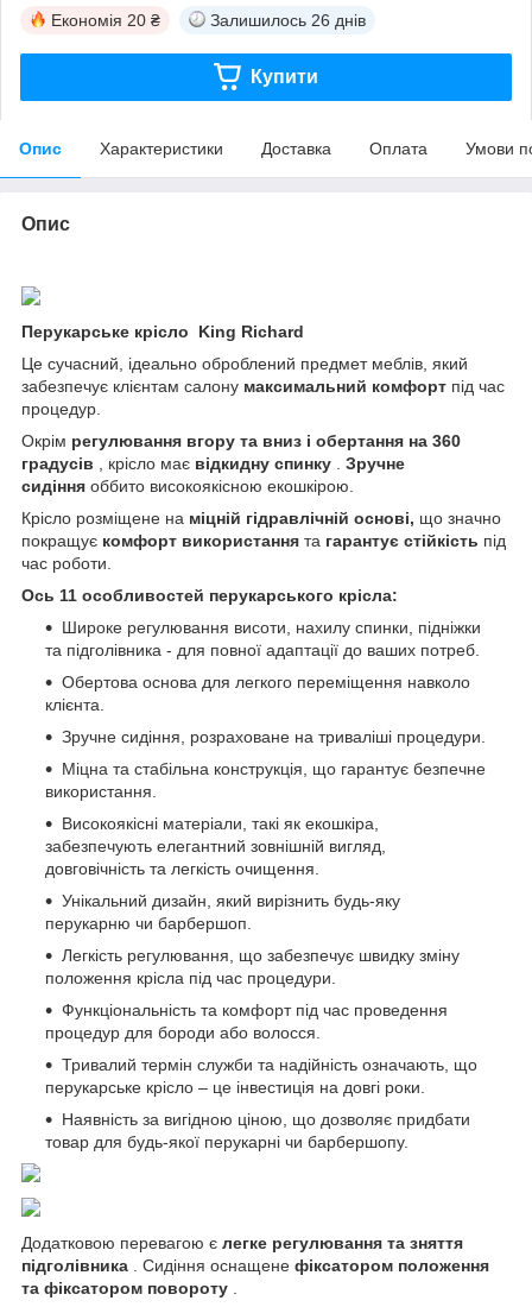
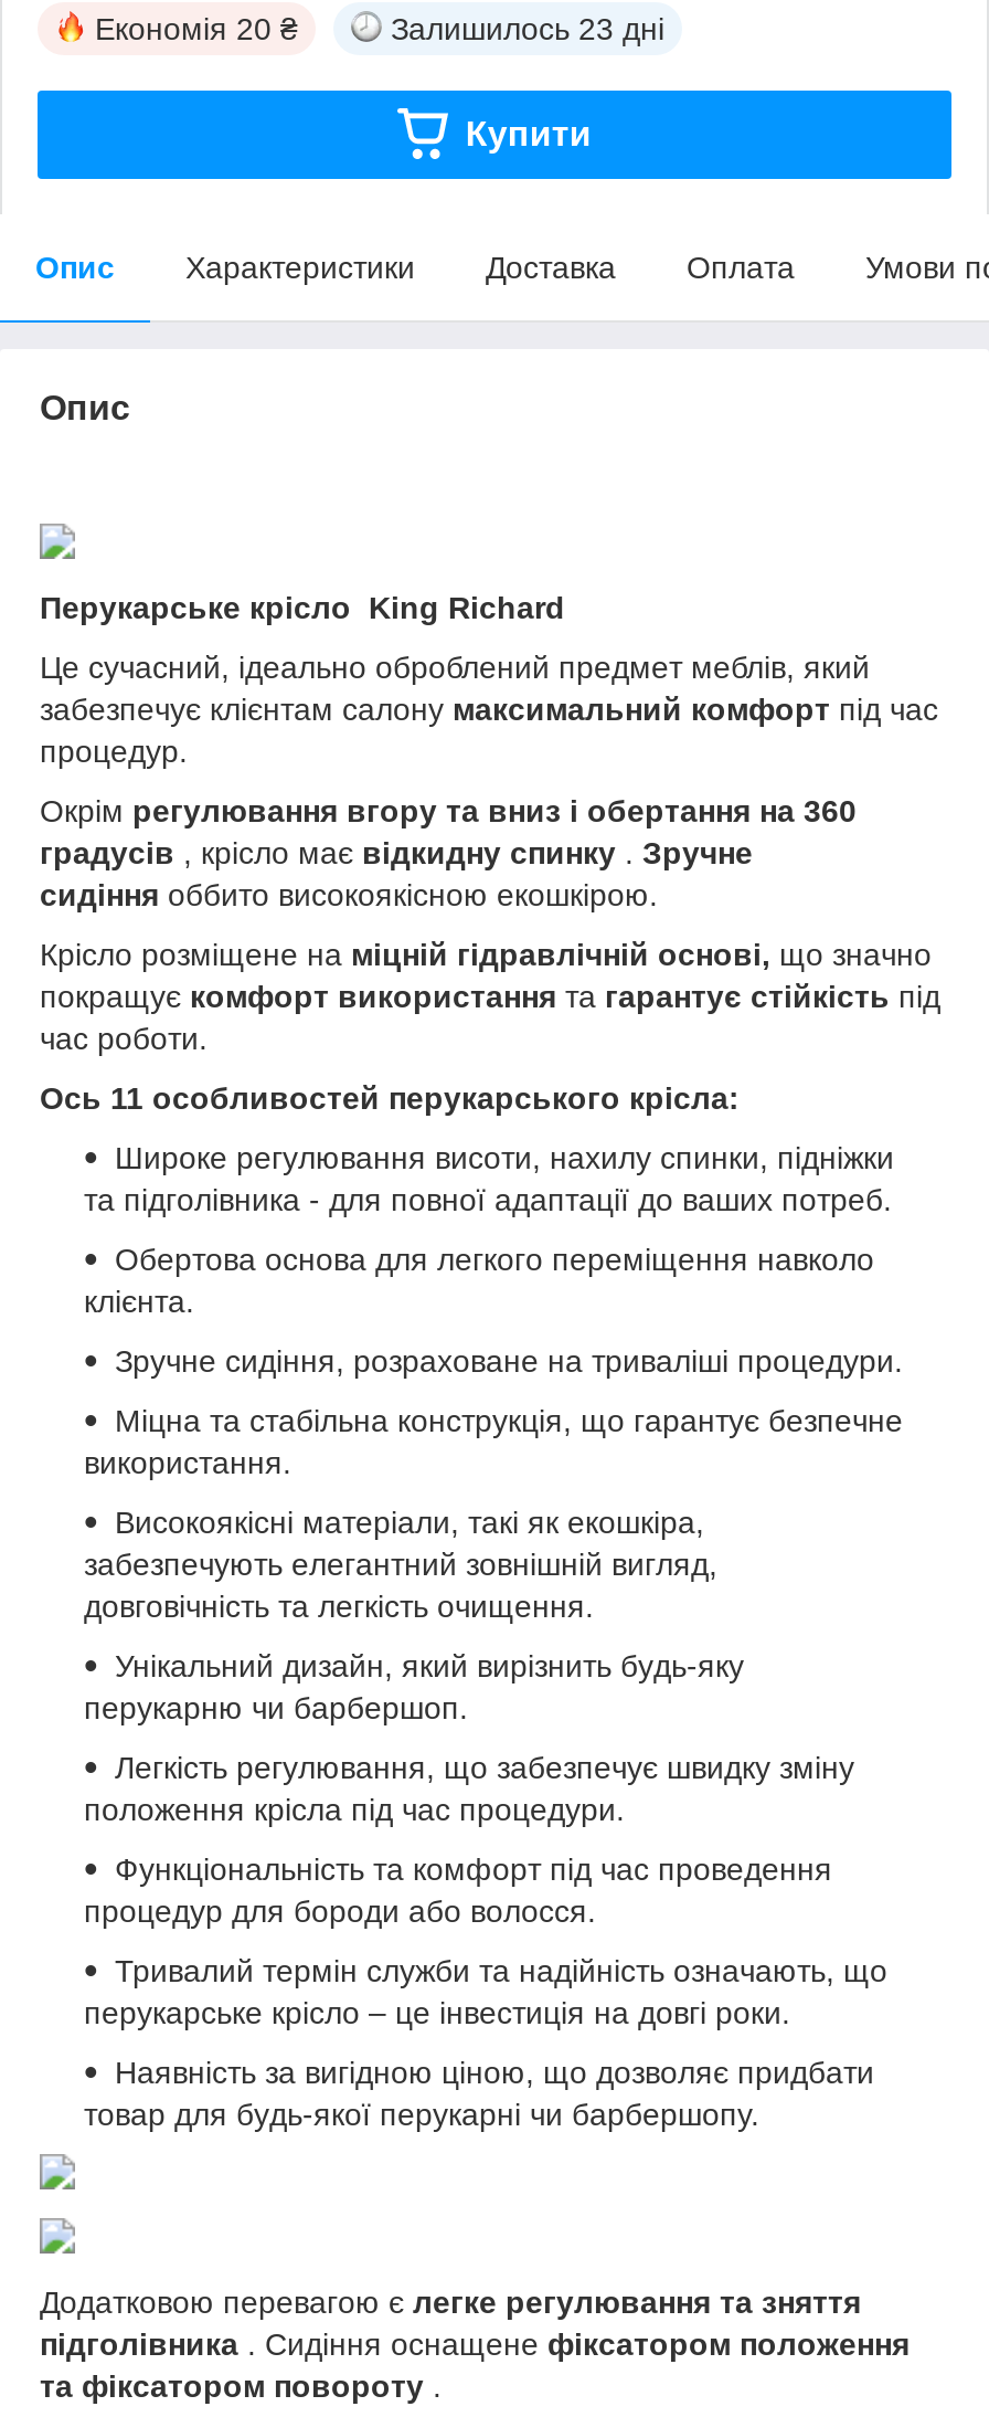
- Залишилось 26 днів
+ Залишилось 23 дні
